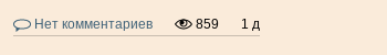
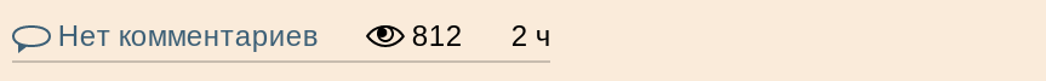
- 859
- 1 д
+ 812
+ 2 ч
